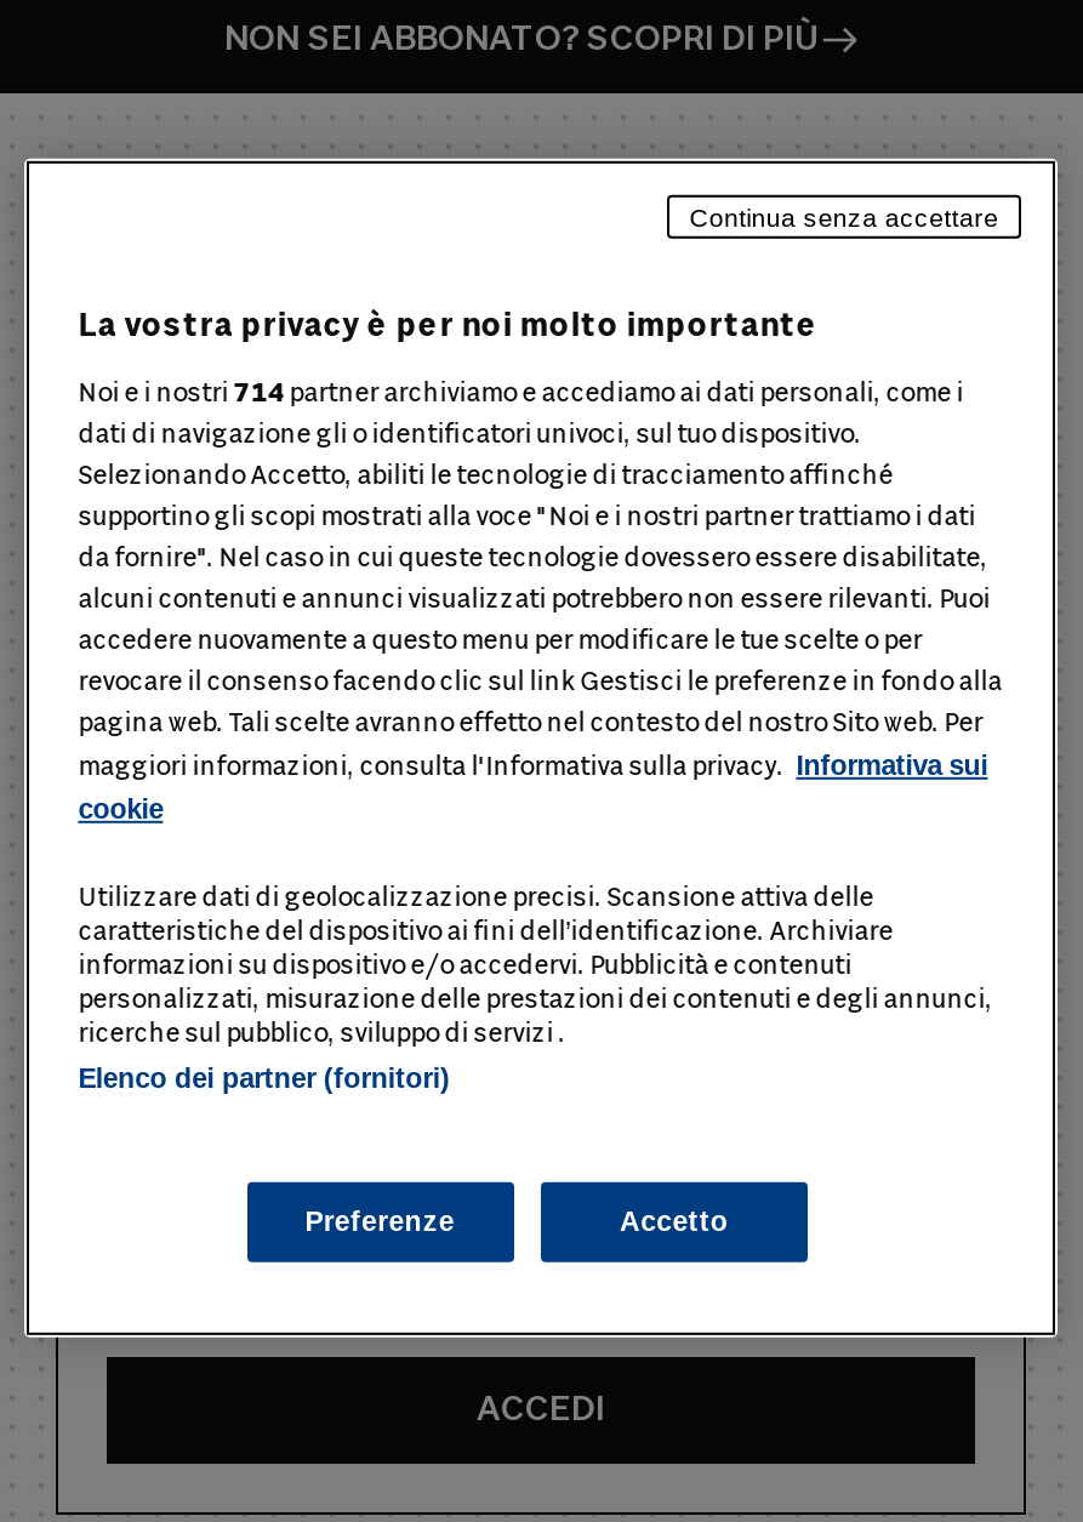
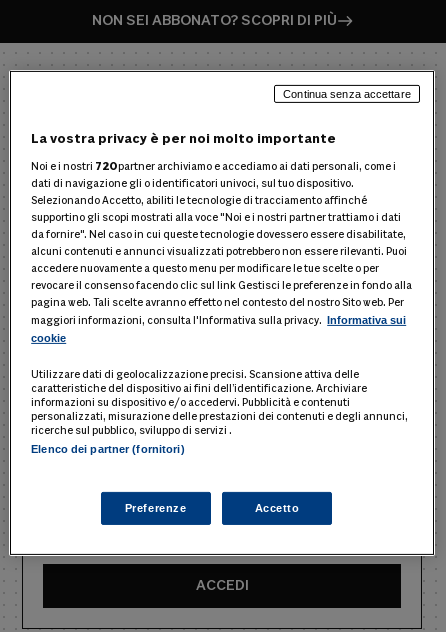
- Noi e i nostri 714 partner archiviamo e accediamo ai dati personali, come i
+ Noi e i nostri 720 partner archiviamo e accediamo ai dati personali, come i
